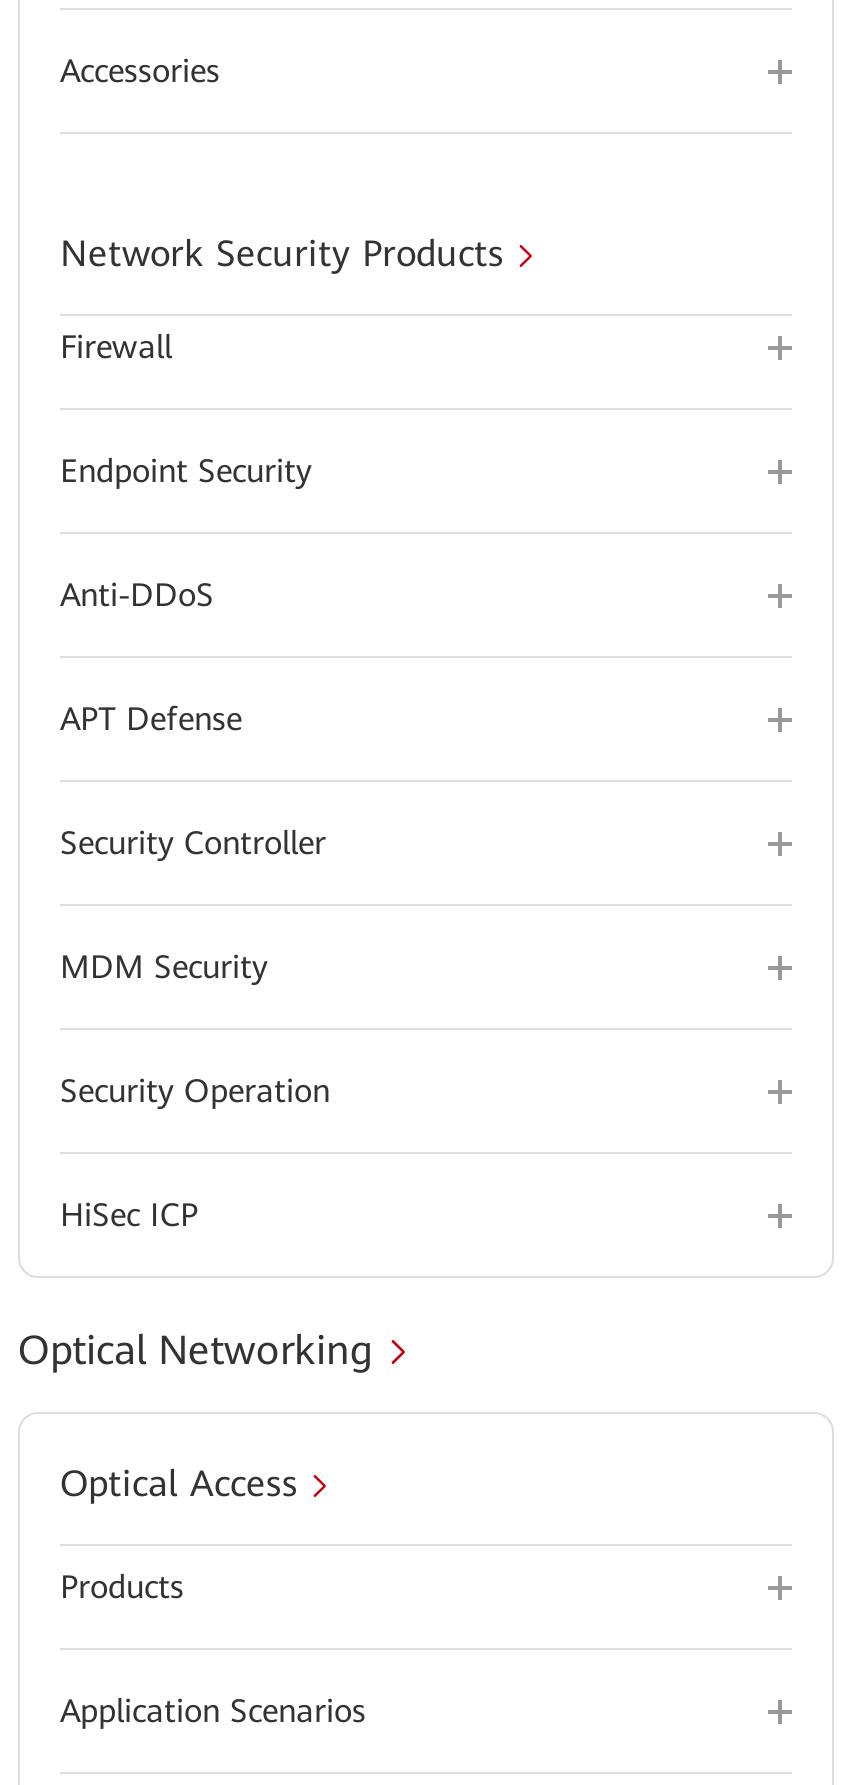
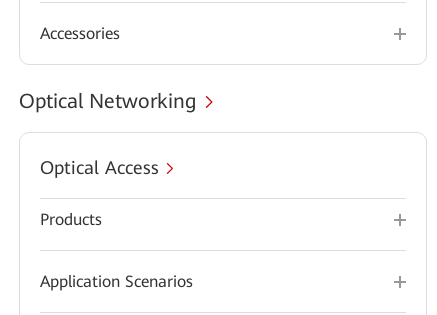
- Network Security Products
- Firewall
- Endpoint Security
- Anti-DDoS
- APT Defense
- Security Controller
- MDM Security
- Security Operation
- HiSec ICP
